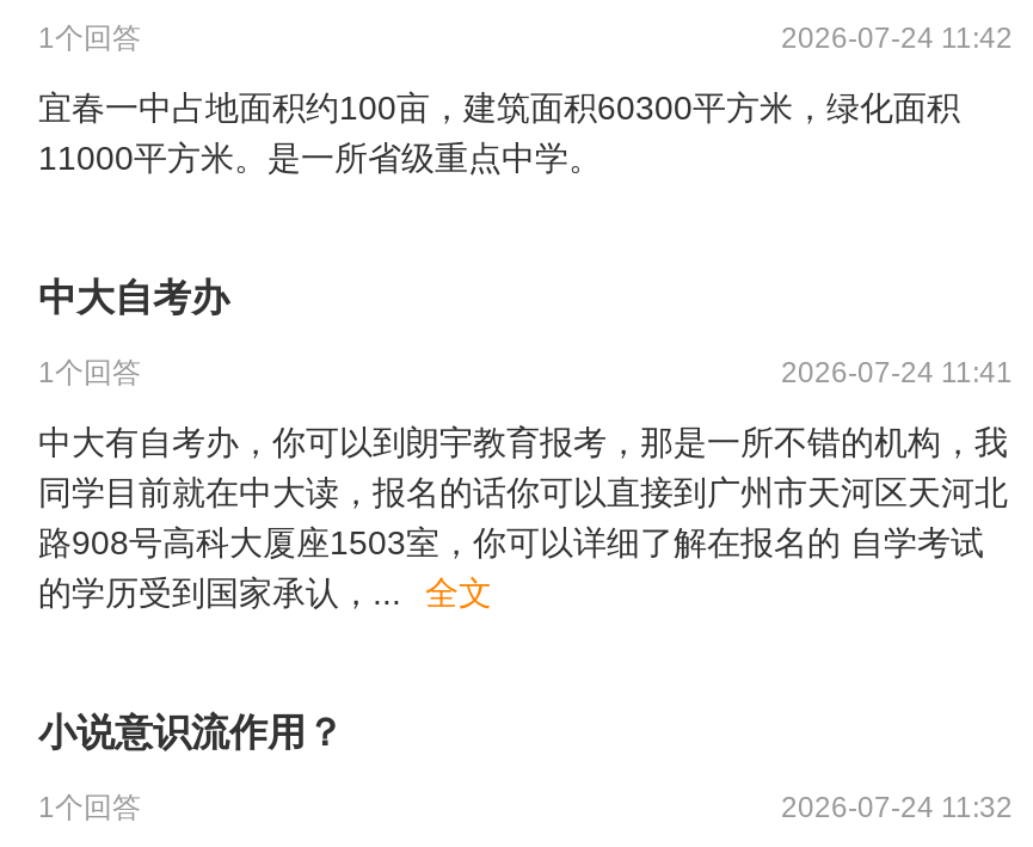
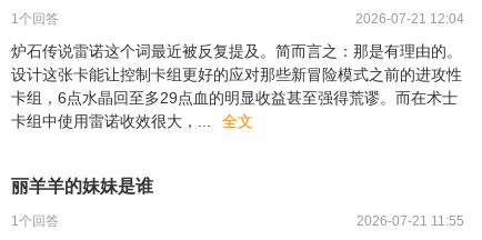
- 2026-07-24 11:42
- 宜春一中占地面积约100亩，建筑面积60300平方米，绿化面积
- 11000平方米。是一所省级重点中学。
- 中大自考办
- 1个回答
- 2026-07-24 11:41
- 中大有自考办，你可以到朗宇教育报考，那是一所不错的机构，我
- 同学目前就在中大读，报名的话你可以直接到广州市天河区天河北
- 路908号高科大厦座1503室，你可以详细了解在报名的 自学考试
- 的学历受到国家承认，...
+ 2026-07-21 12:04
+ 炉石传说雷诺这个词最近被反复提及。简而言之：那是有理由的。
+ 设计这张卡能让控制卡组更好的应对那些新冒险模式之前的进攻性
+ 卡组，6点水晶回至多29点血的明显收益甚至强得荒谬。而在术士
+ 卡组中使用雷诺收效很大，...

- 小说意识流作用？
+ 丽羊羊的妹妹是谁

- 2026-07-24 11:32
+ 2026-07-21 11:55
